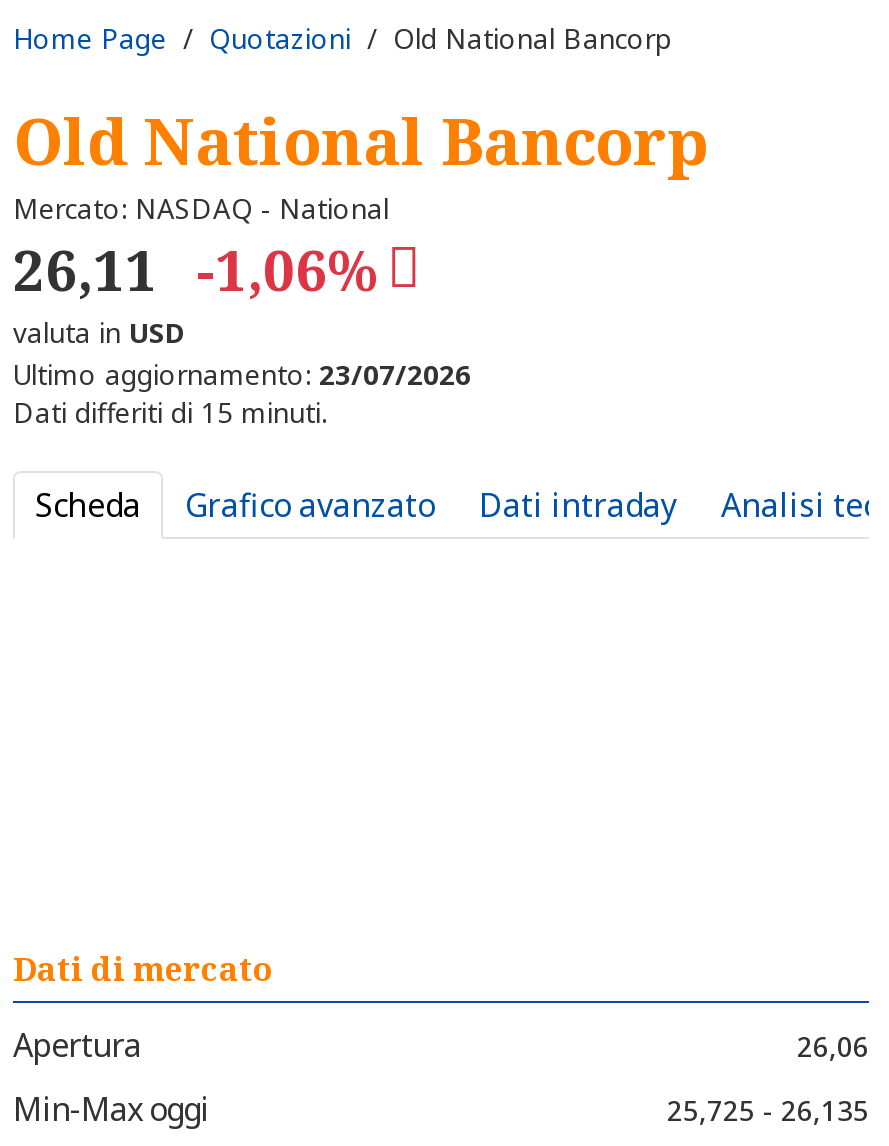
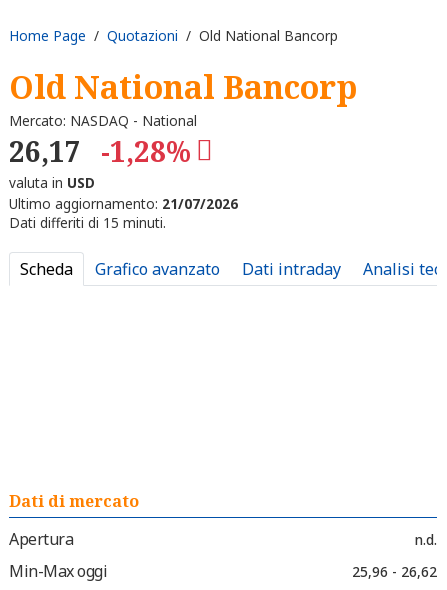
- 26,11 -1,06%
+ 26,17 -1,28%

- Ultimo aggiornamento: 23/07/2026
+ Ultimo aggiornamento: 21/07/2026

- 26,06
+ n.d.

- 25,725 - 26,135
+ 25,96 - 26,62
